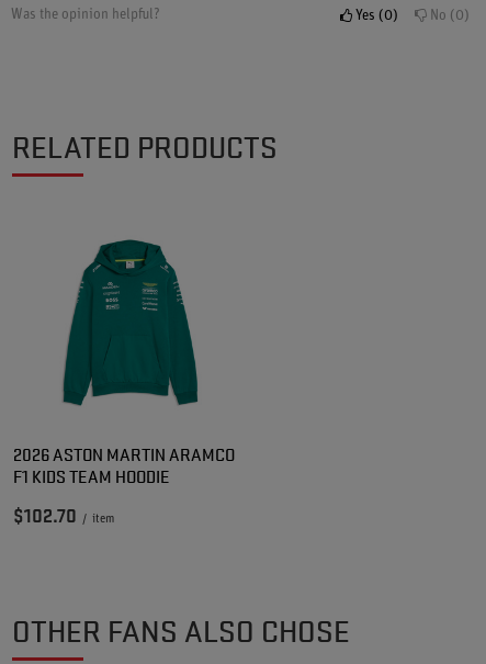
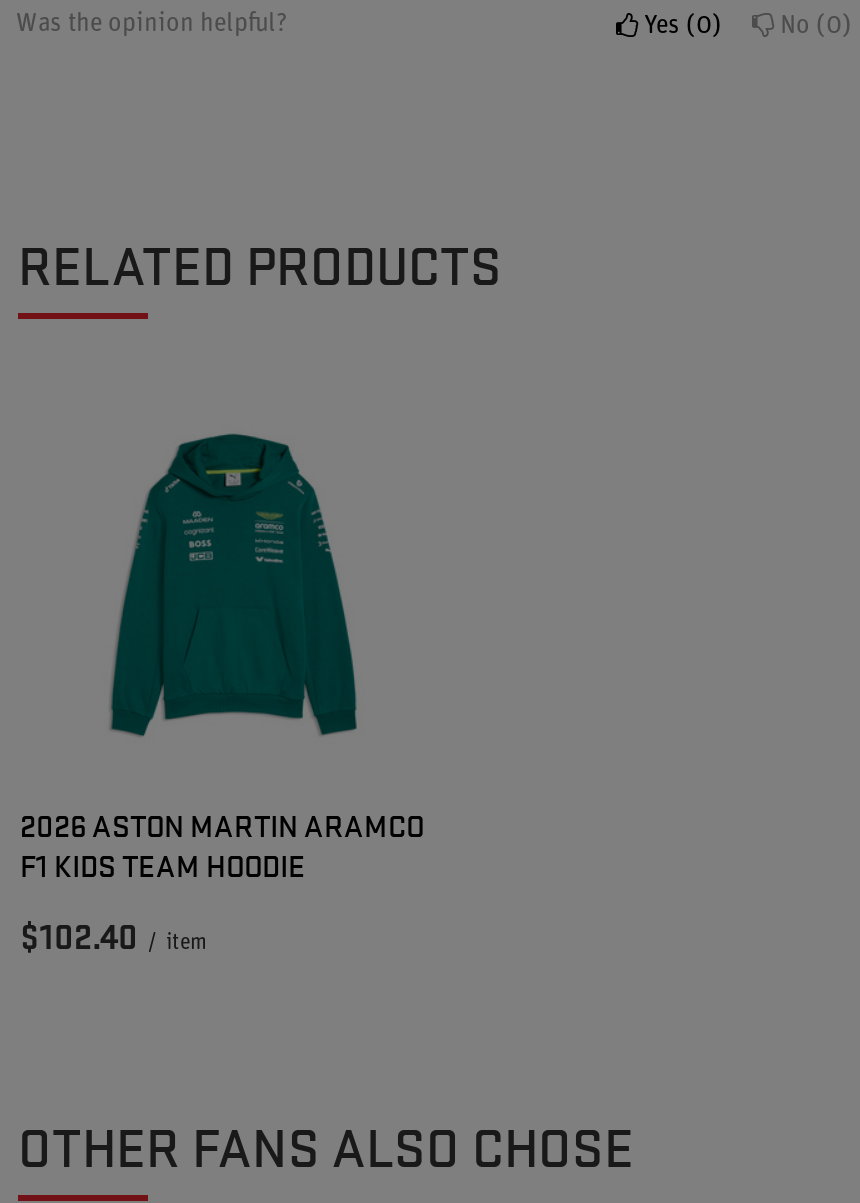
- $102.70 / item
+ $102.40 / item
